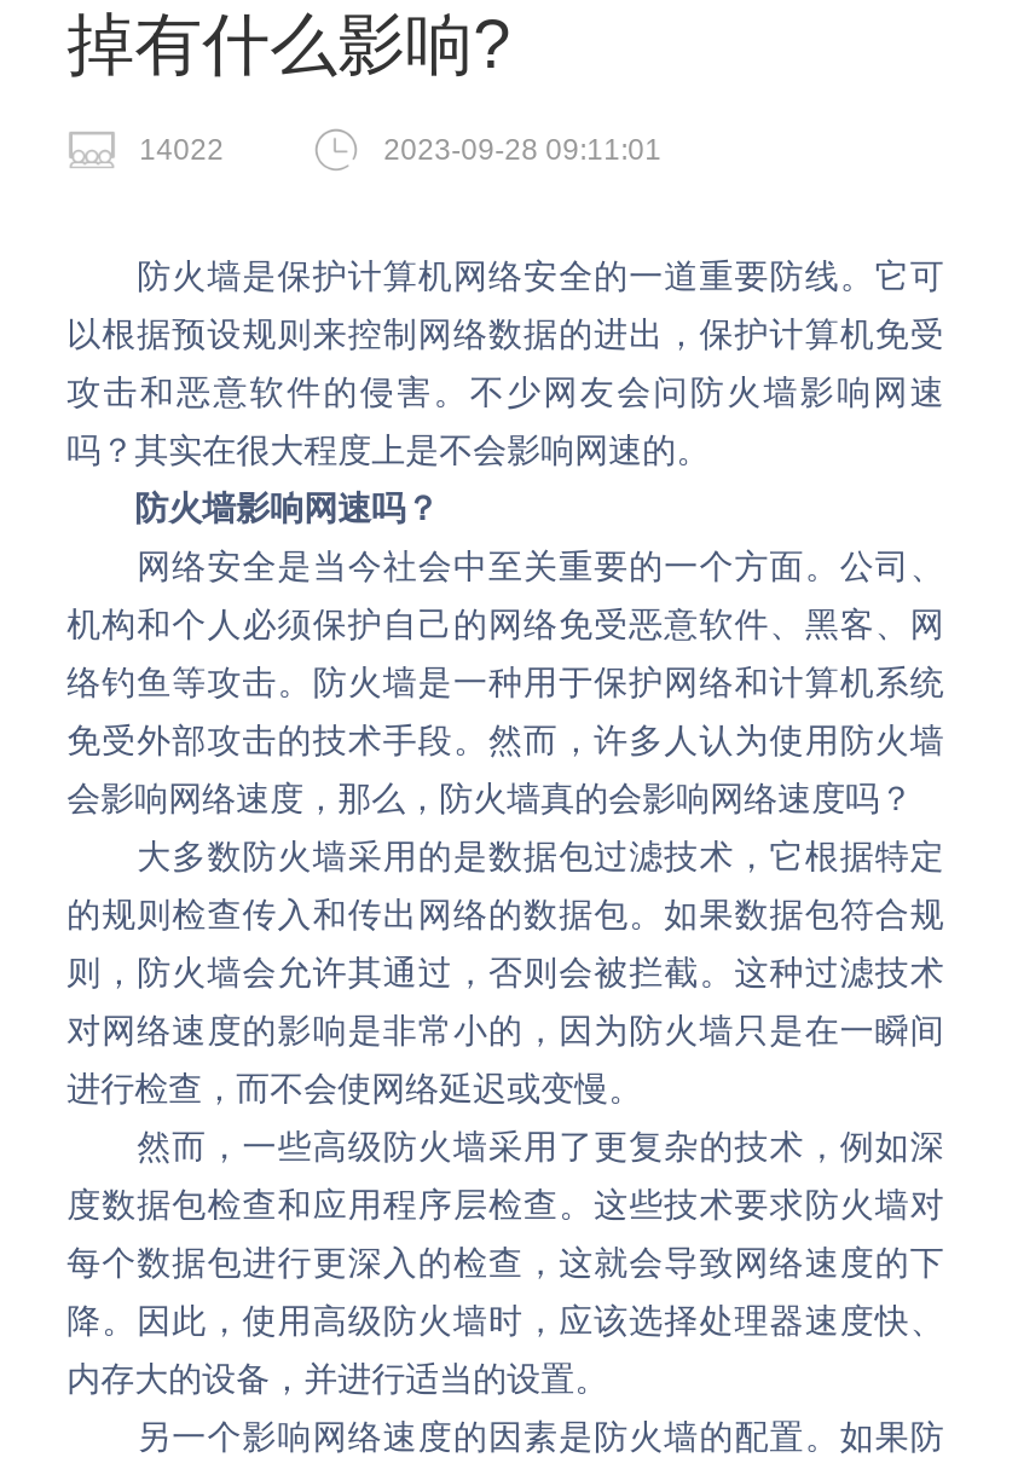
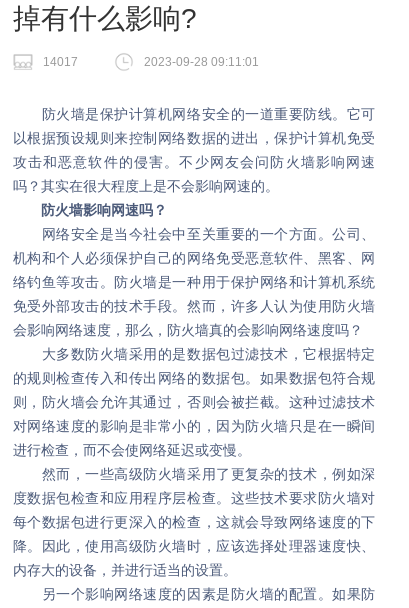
- 14022
+ 14017
